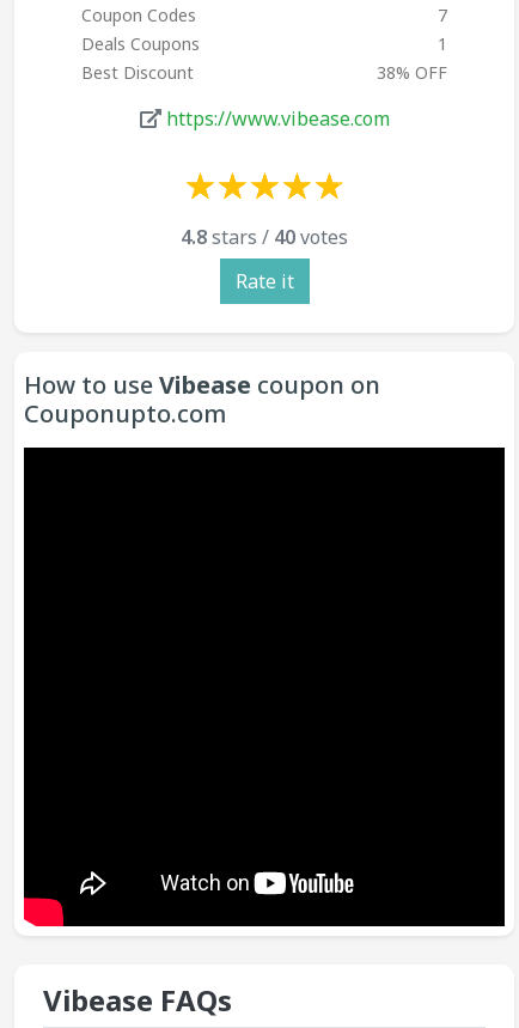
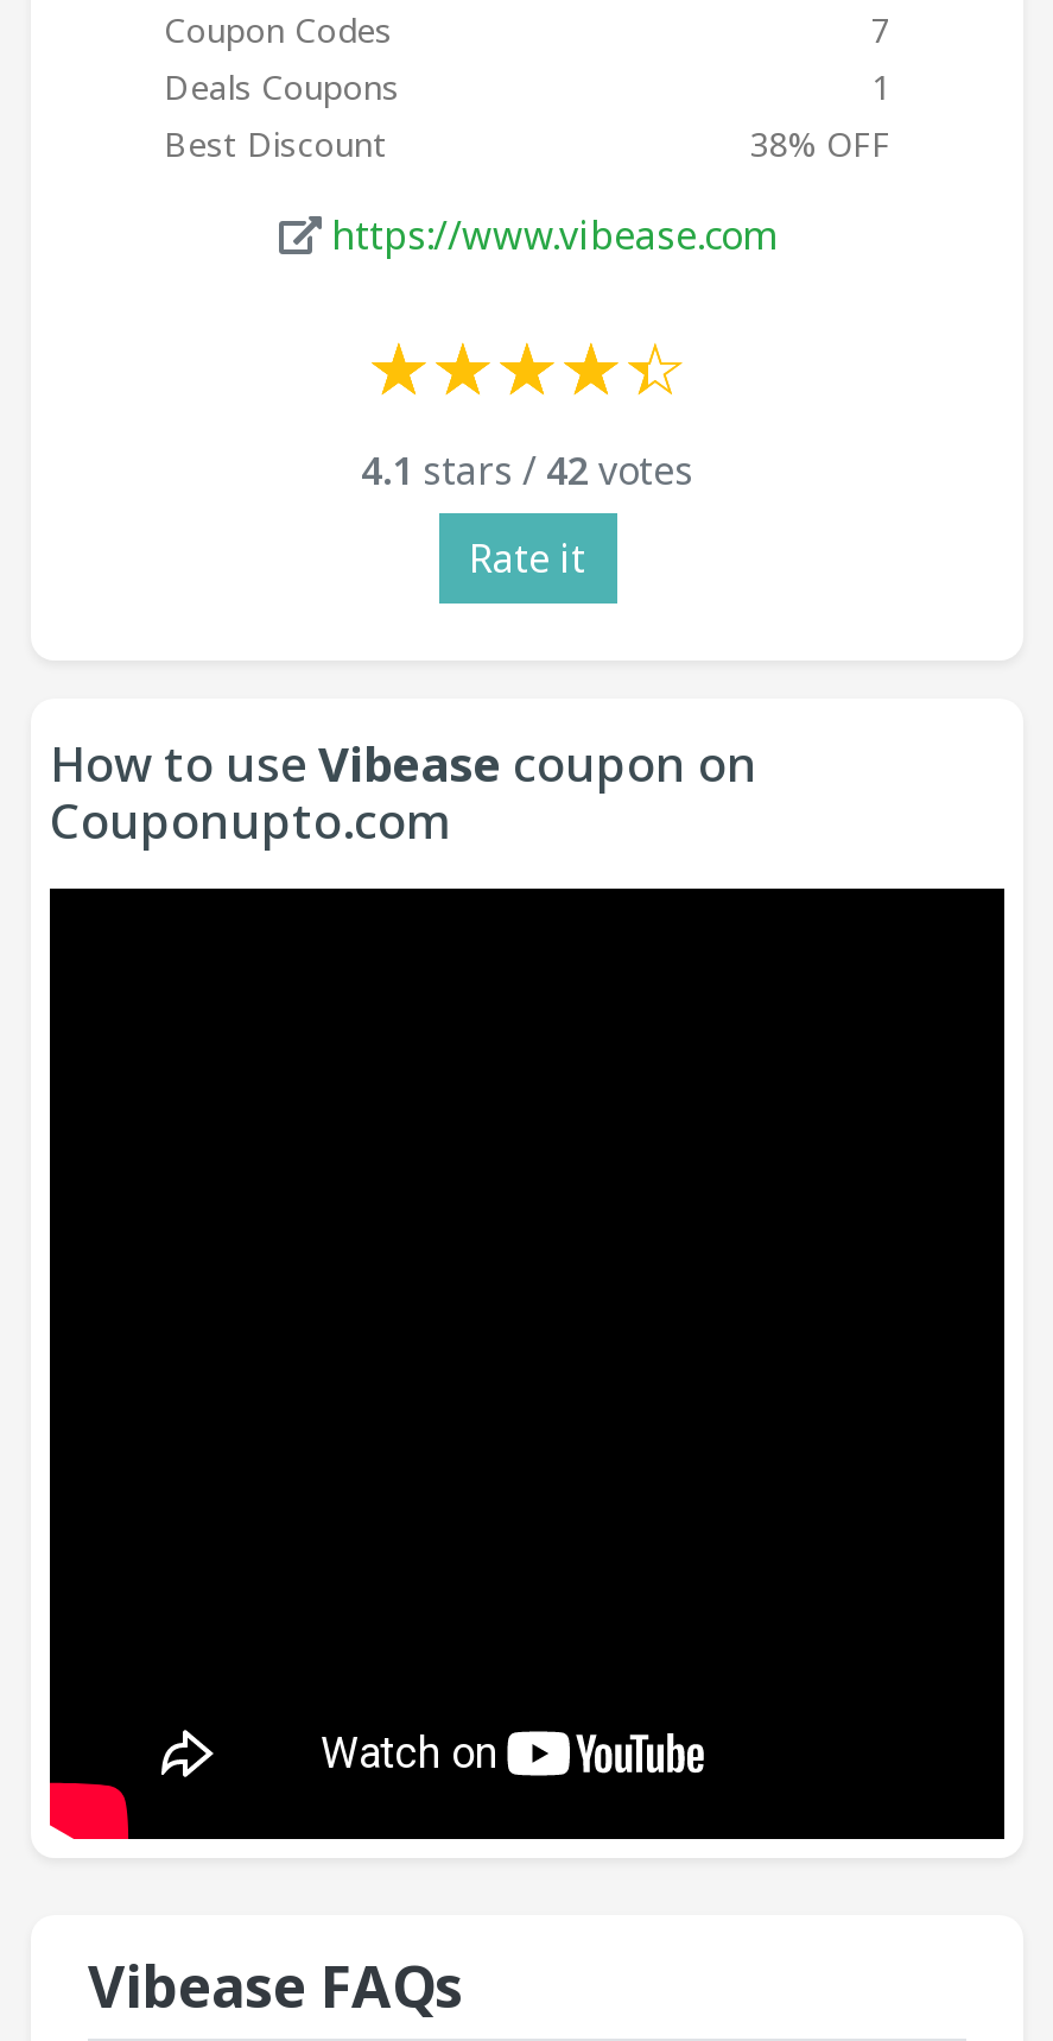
- 4.8 stars / 40 votes
+ 4.1 stars / 42 votes
